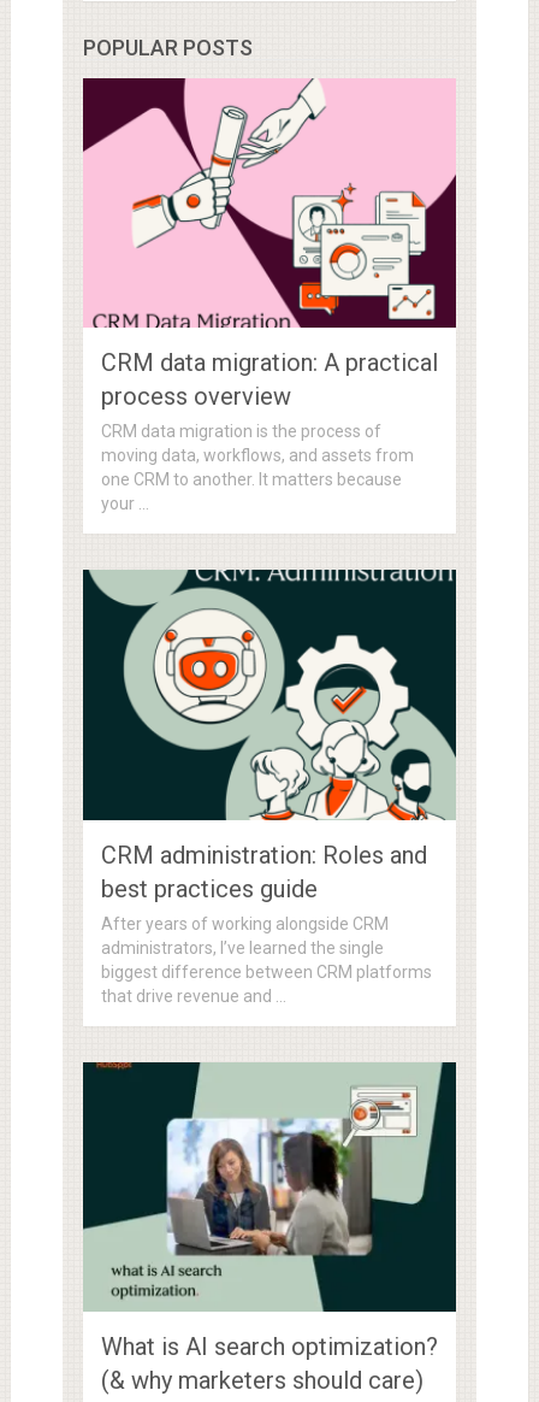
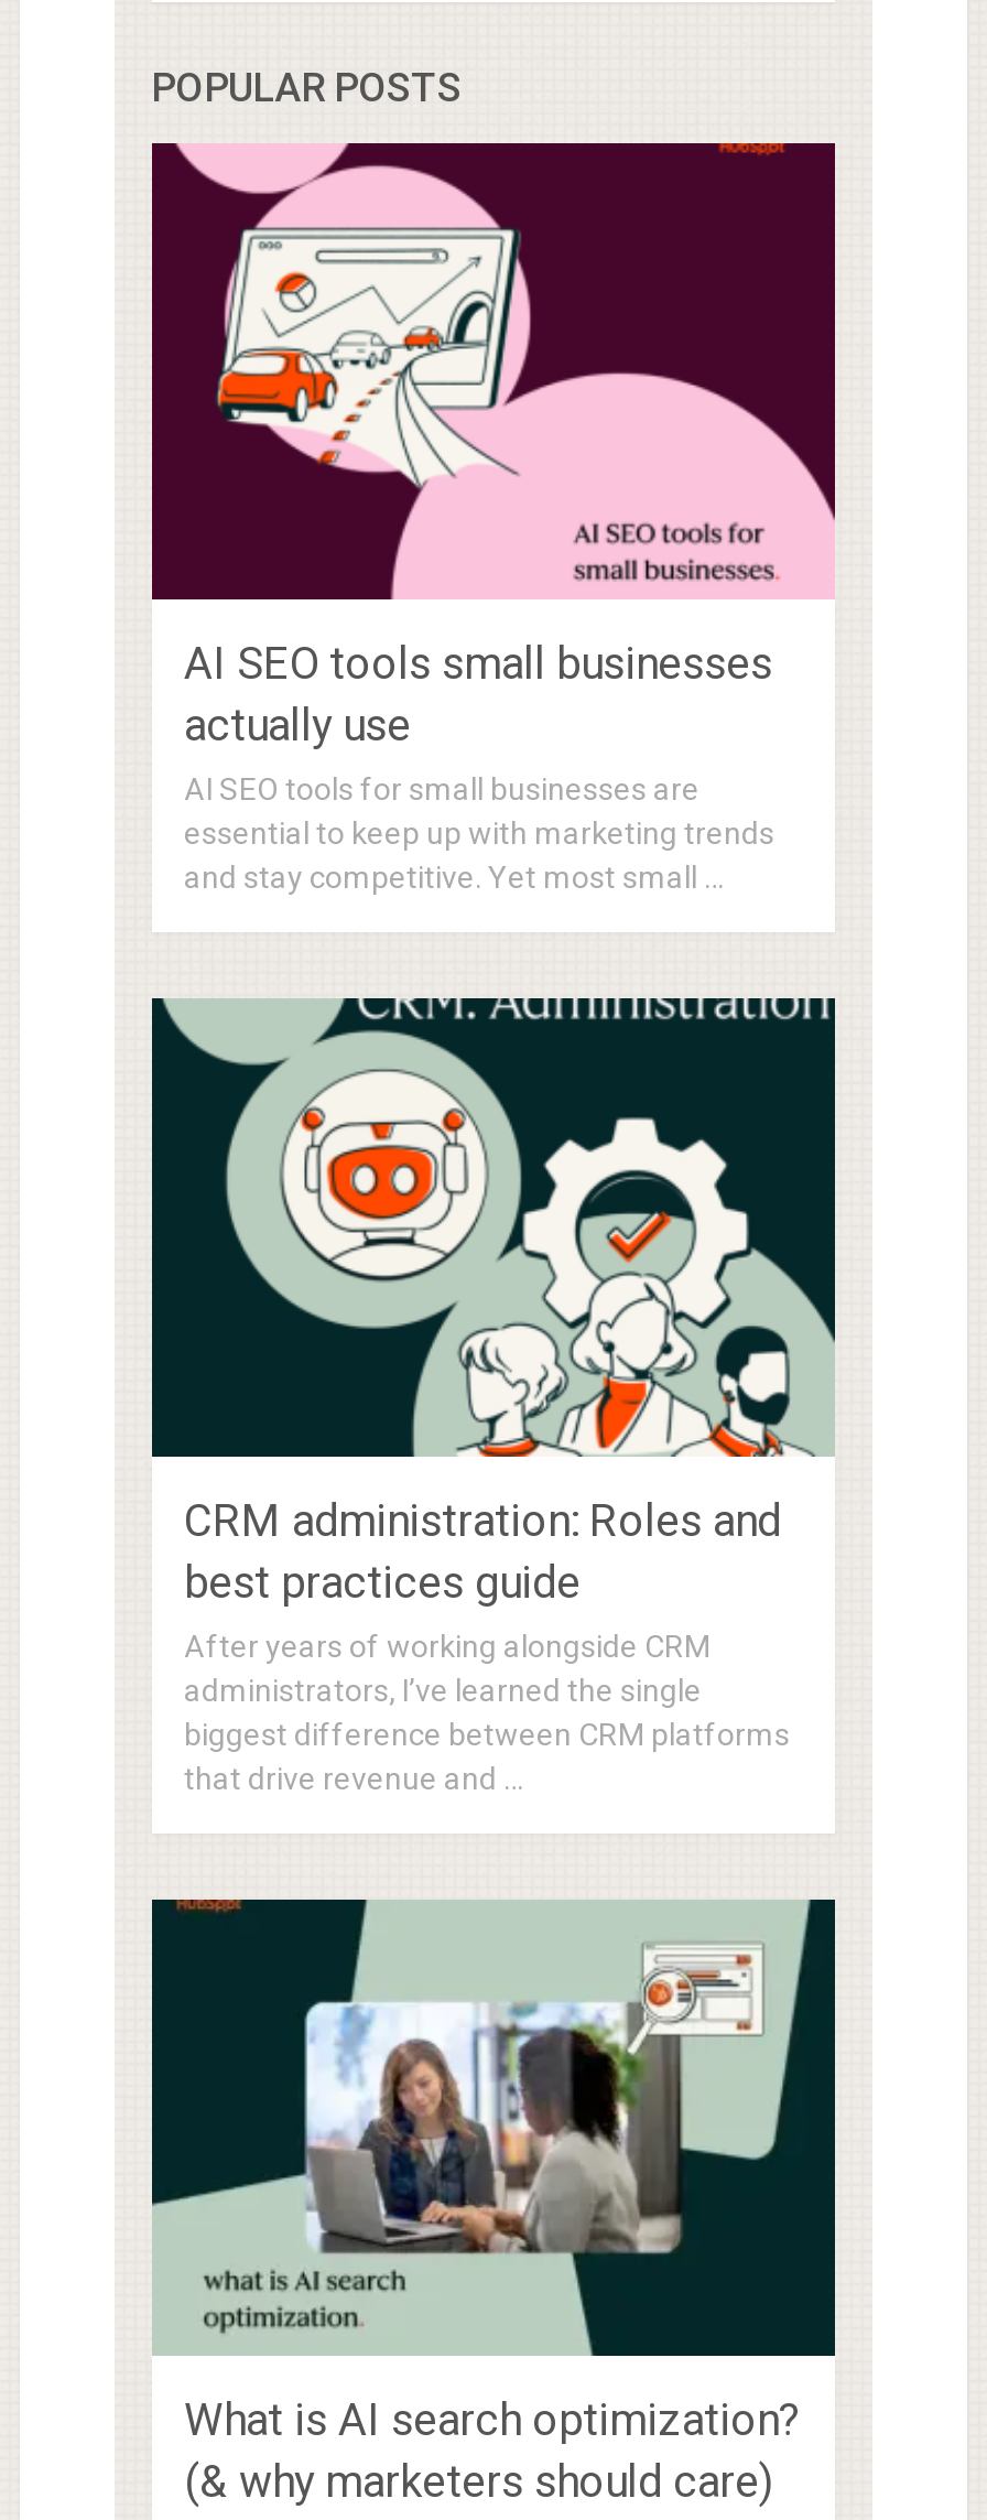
- [image]
- CRM data migration: A practical
- process overview
- CRM data migration is the process of
- moving data, workflows, and assets from
- one CRM to another. It matters because
- your …
+ [image]
+ AI SEO tools small businesses
+ actually use
+ AI SEO tools for small businesses are
+ essential to keep up with marketing trends
+ and stay competitive. Yet most small …
